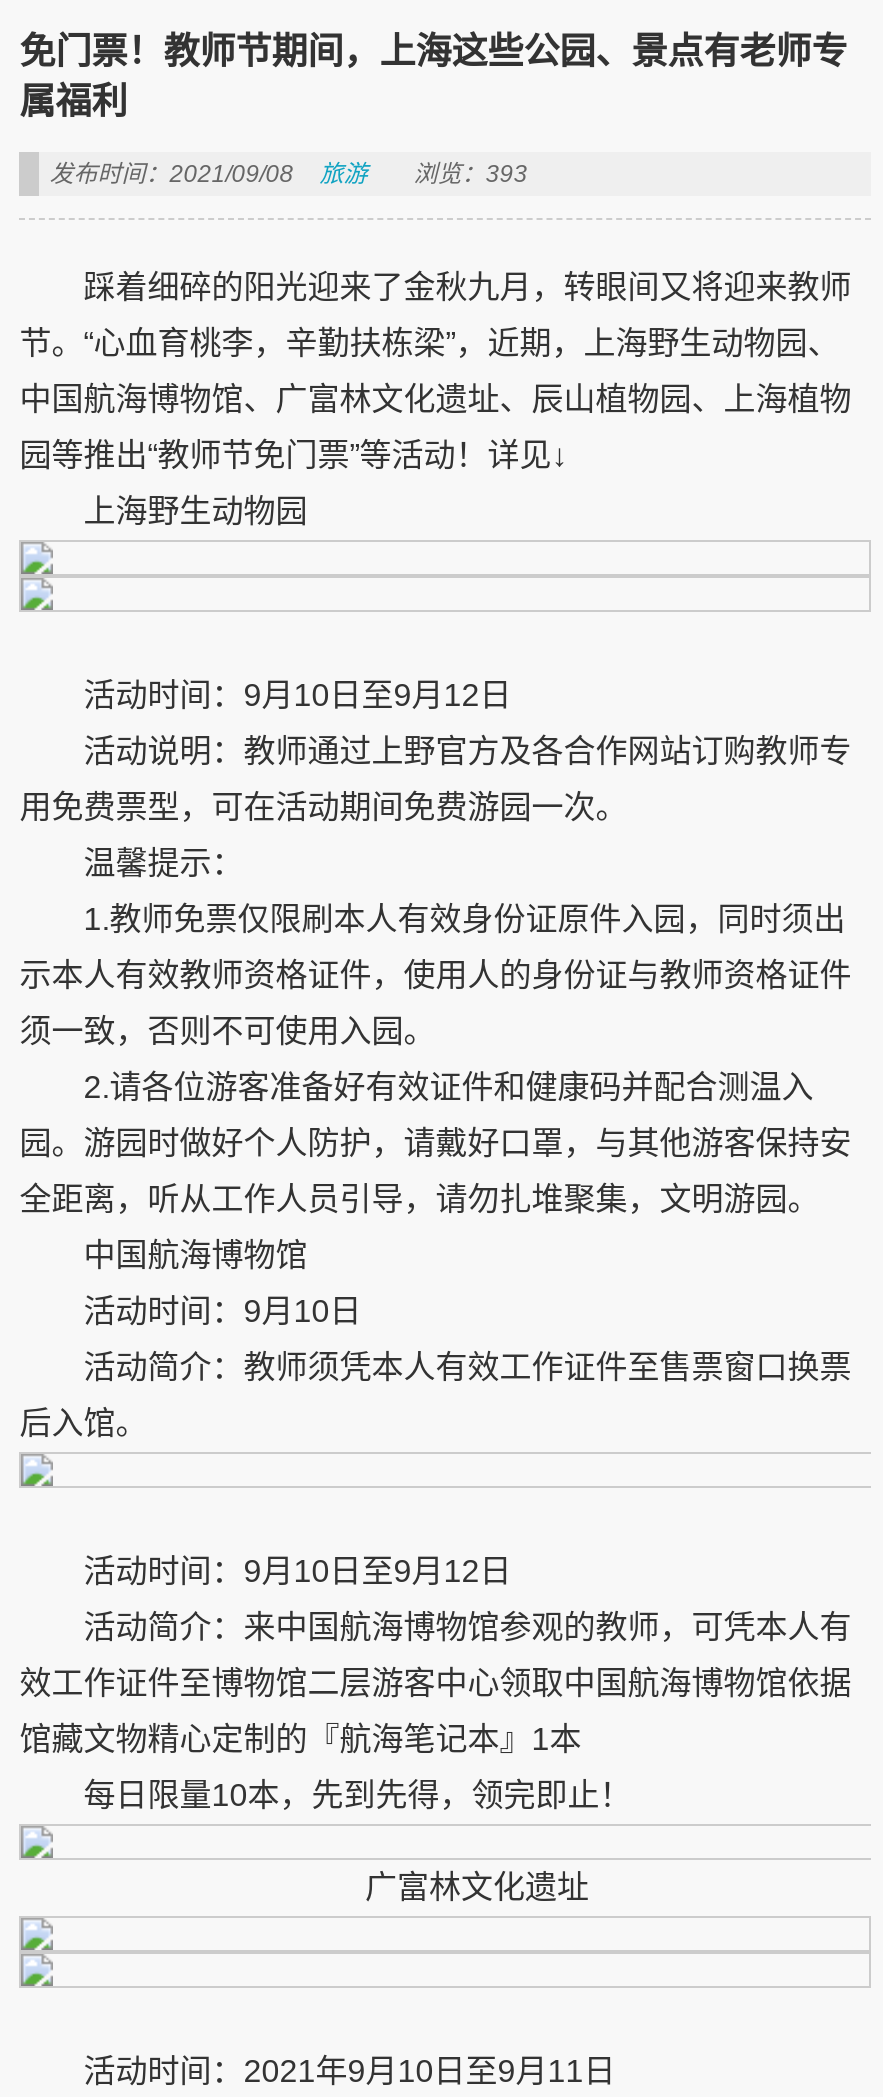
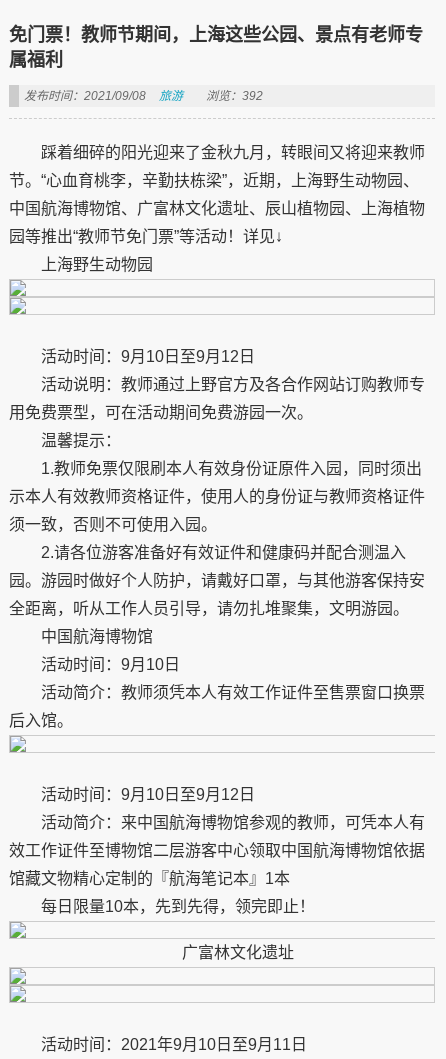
- 浏览：393
+ 浏览：392
